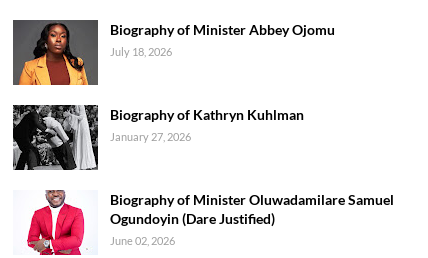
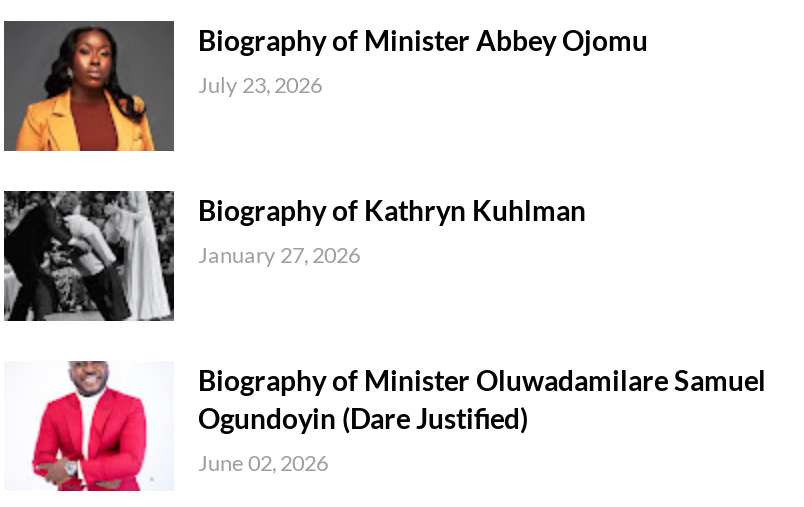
- July 18, 2026
+ July 23, 2026
